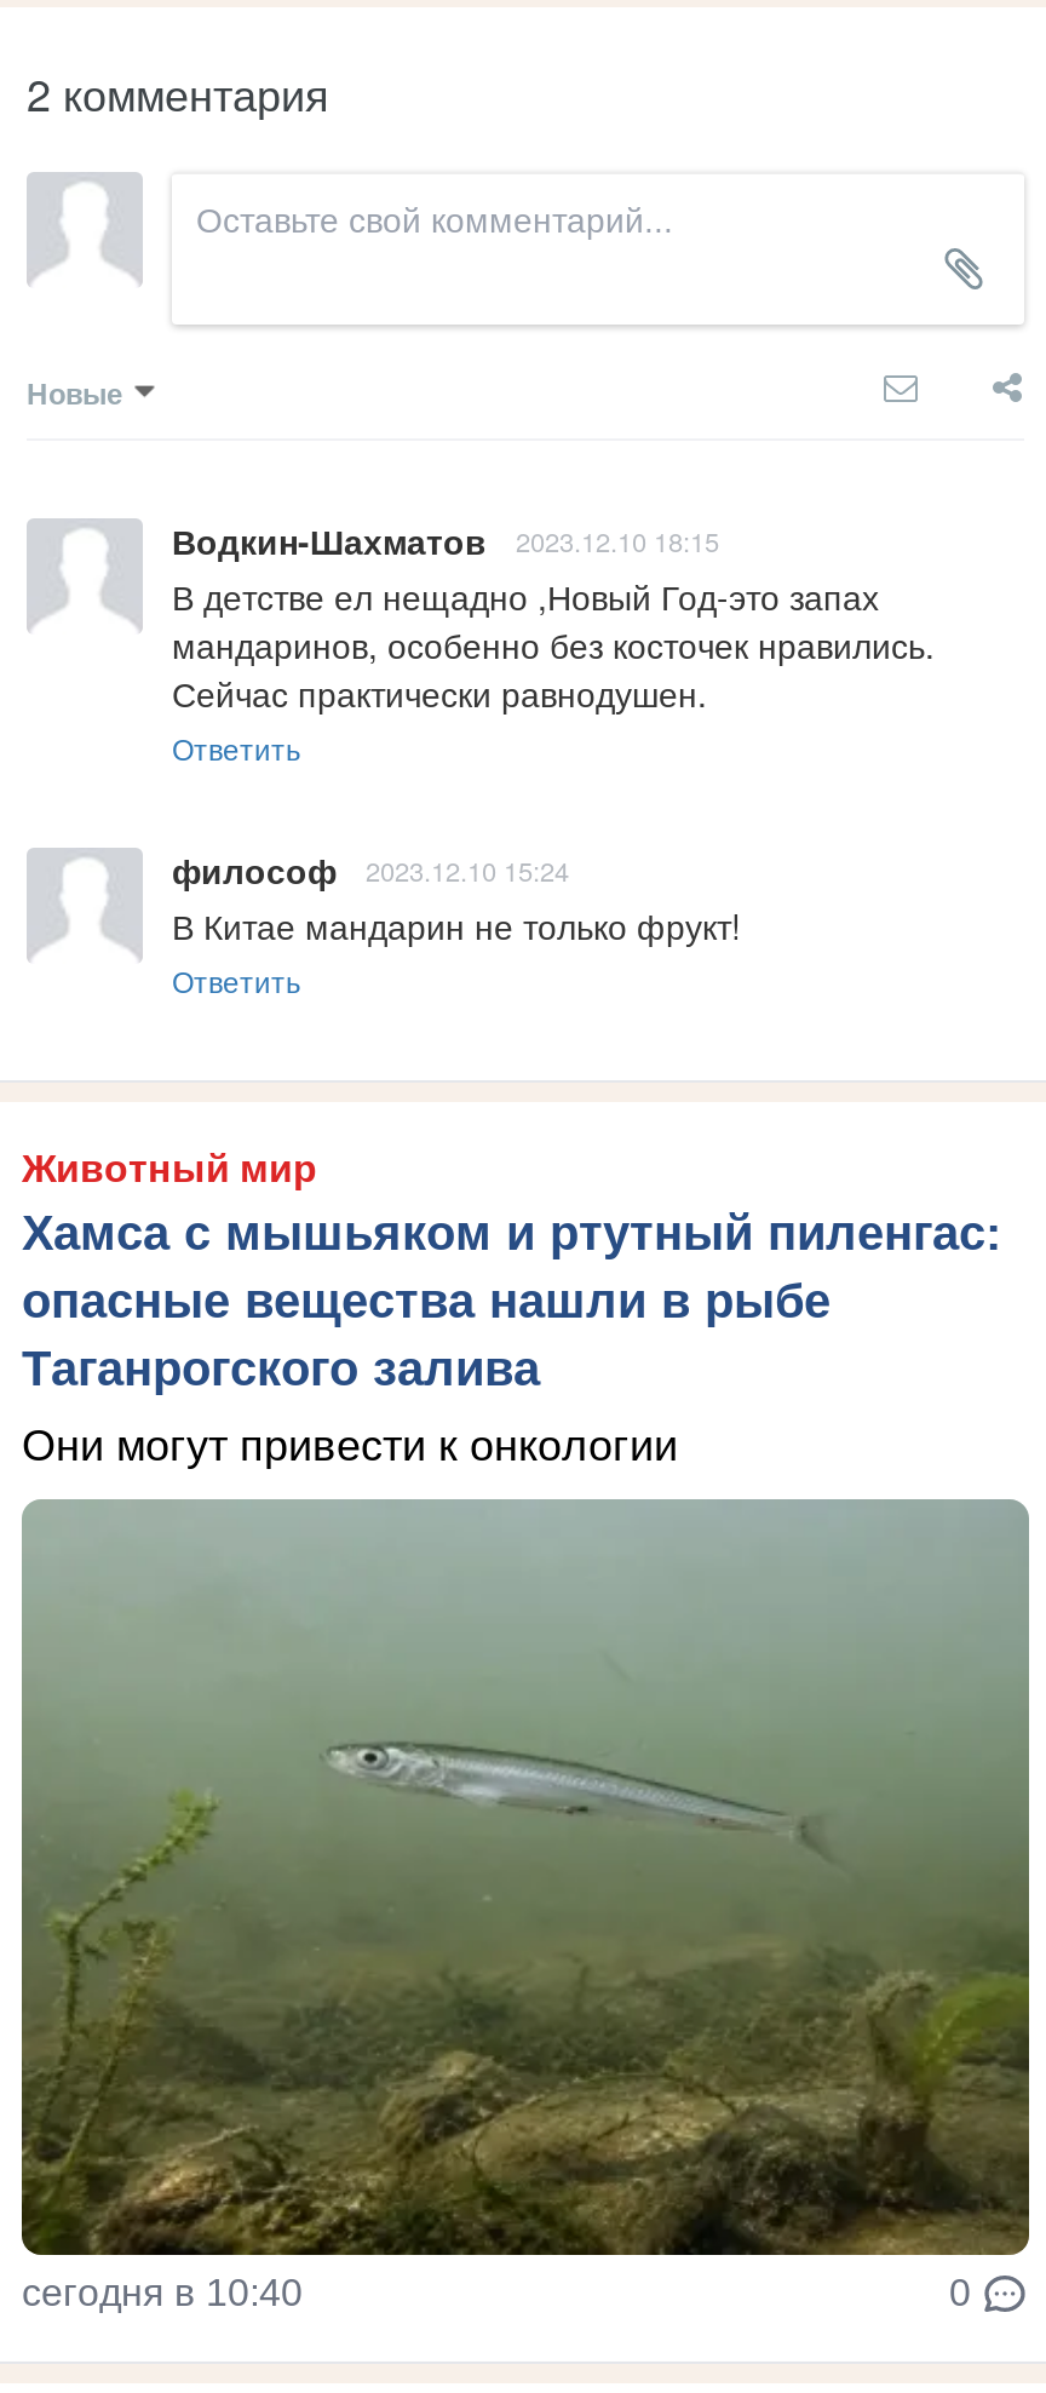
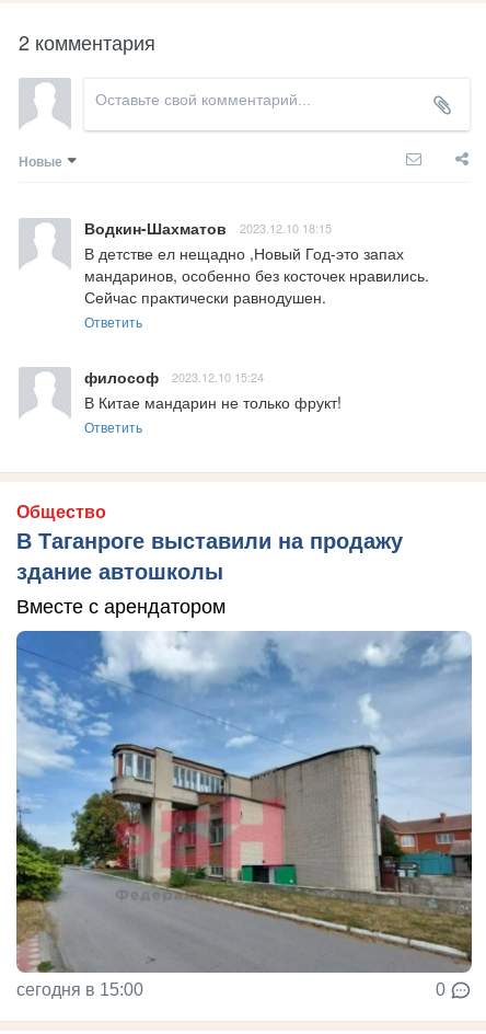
- Животный мир
- Хамса с мышьяком и ртутный пиленгас:
- опасные вещества нашли в рыбе
- Таганрогского залива
+ Общество
+ В Таганроге выставили на продажу
+ здание автошколы

- Они могут привести к онкологии
+ Вместе с арендатором

- [image]
- сегодня в 10:40
+ [image]
+ сегодня в 15:00
